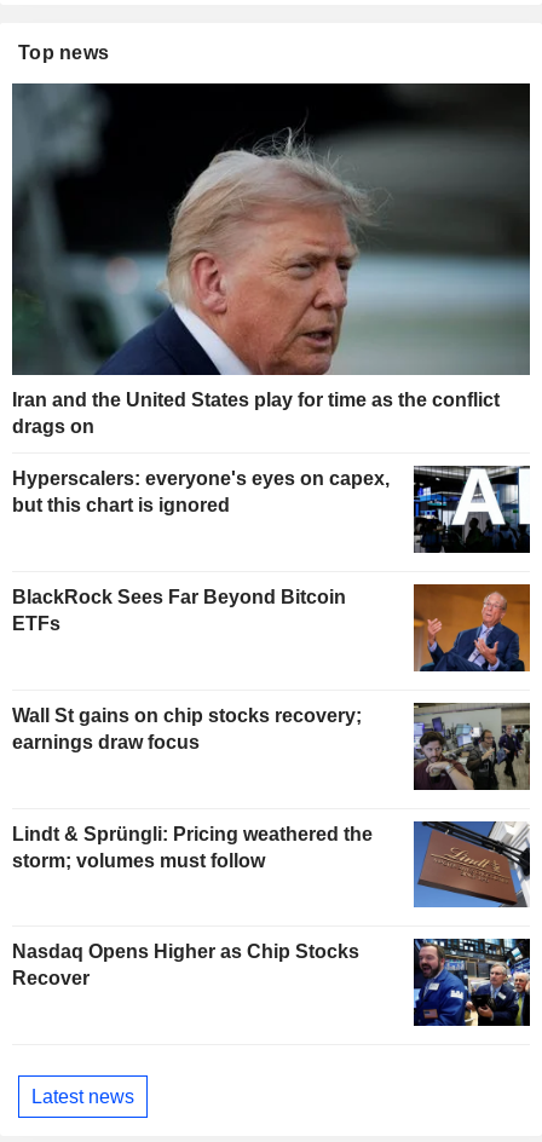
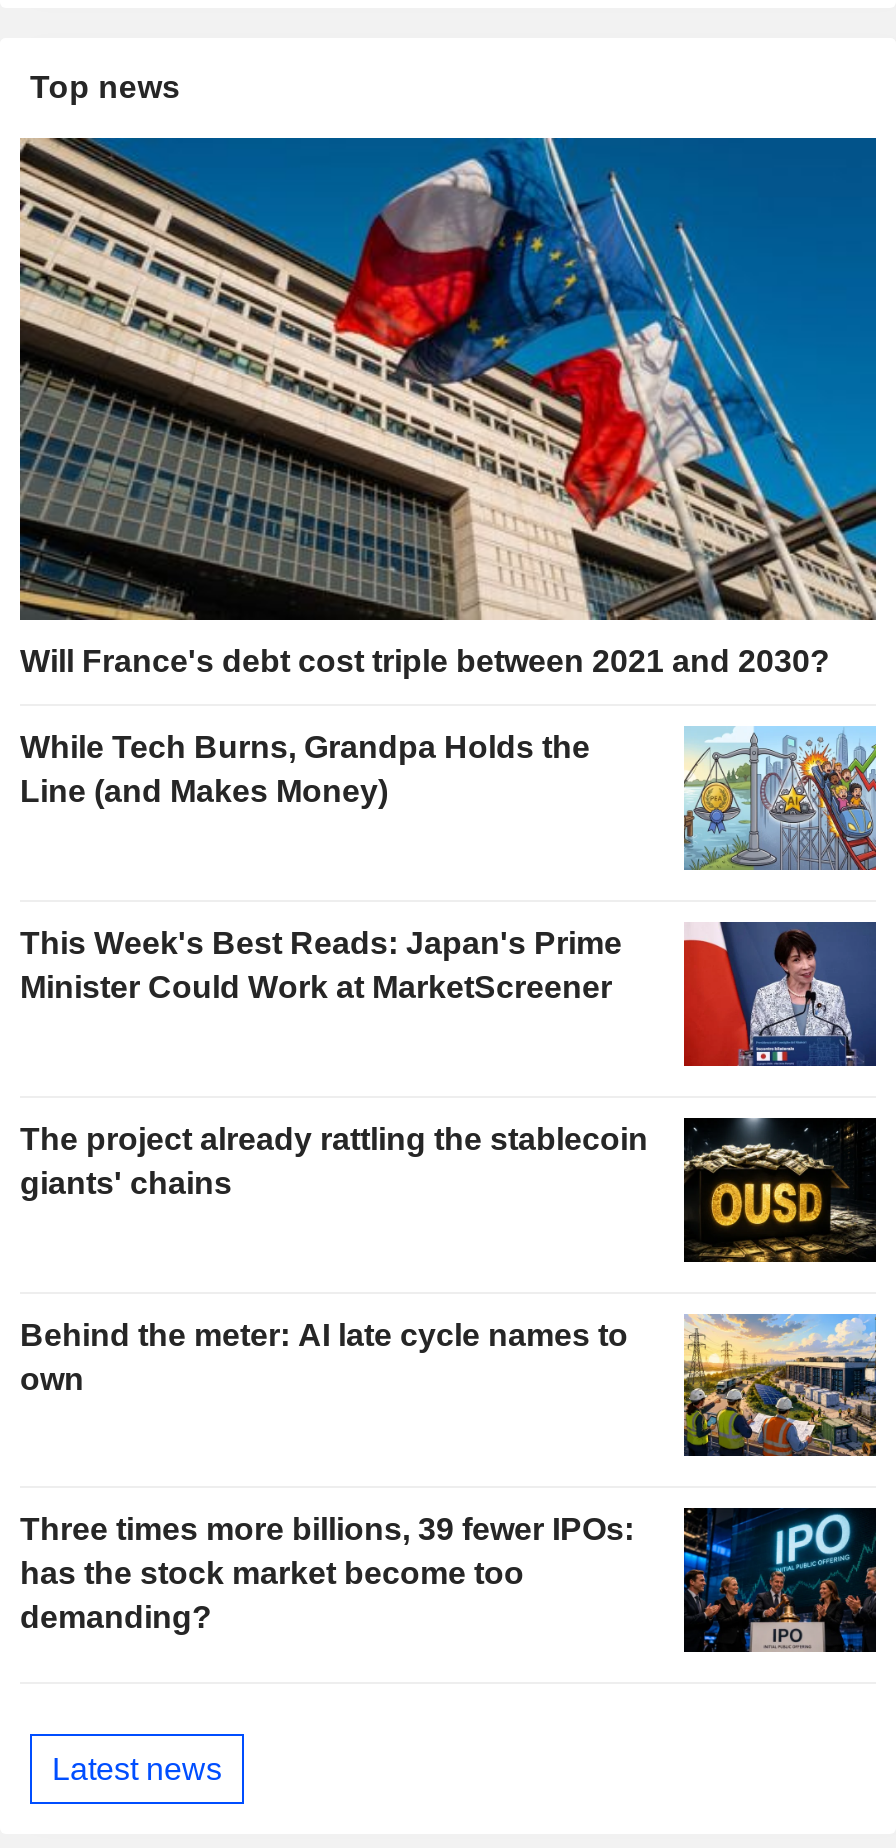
- [image]
- Iran and the United States play for time as the conflict
- drags on
+ [image]
+ Will France's debt cost triple between 2021 and 2030?

- Hyperscalers: everyone's eyes on capex,
- but this chart is ignored
+ While Tech Burns, Grandpa Holds the
+ Line (and Makes Money)

- [image]
+ [image]

- BlackRock Sees Far Beyond Bitcoin
- ETFs
+ This Week's Best Reads: Japan's Prime
+ Minister Could Work at MarketScreener

- [image]
+ [image]

- Wall St gains on chip stocks recovery;
- earnings draw focus
+ The project already rattling the stablecoin
+ giants' chains

- [image]
+ [image]

- [image]
- Lindt & Sprüngli: Pricing weathered the
- storm; volumes must follow
+ [image]
+ Behind the meter: AI late cycle names to
+ own

- Nasdaq Opens Higher as Chip Stocks
- Recover
+ Three times more billions, 39 fewer IPOs:
+ has the stock market become too
+ demanding?

- [image]
+ [image]
